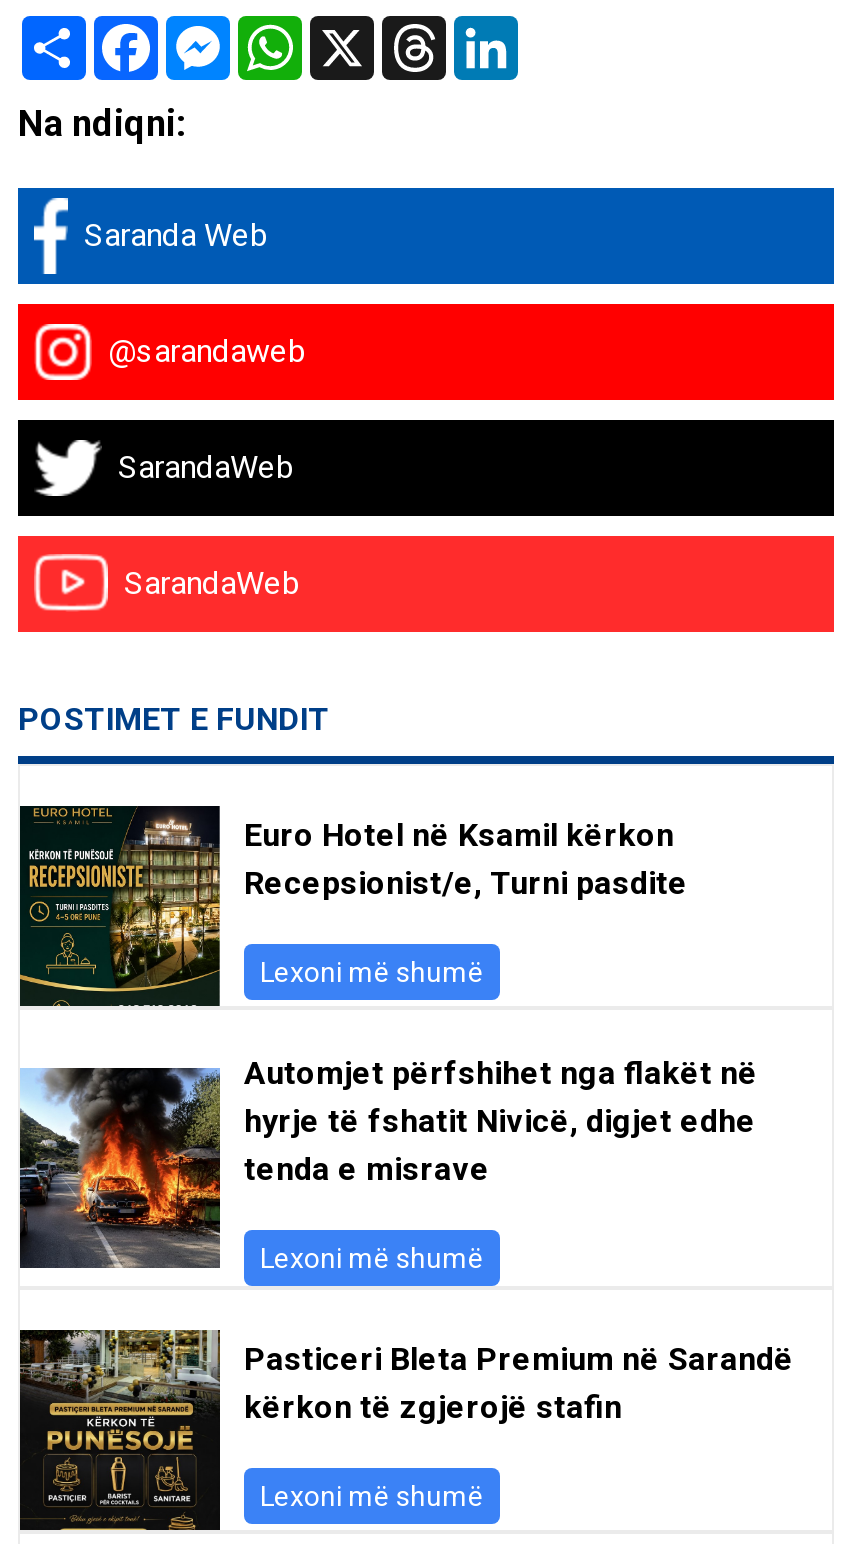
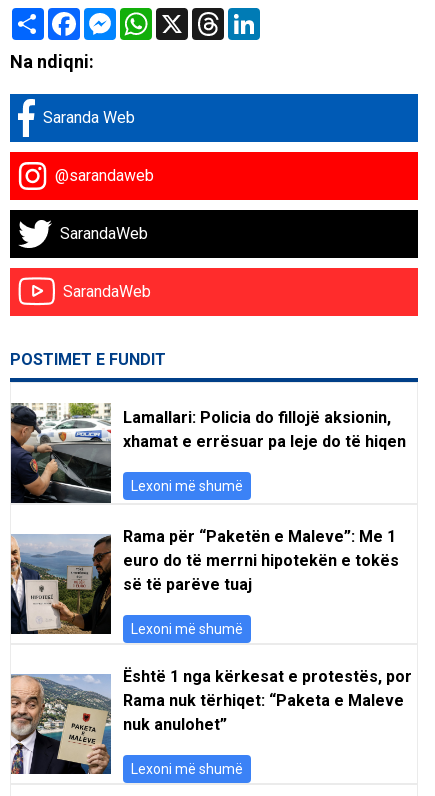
- [image]
- Euro Hotel në Ksamil kërkon
- Recepsionist/e, Turni pasdite
+ [image]
+ Lamallari: Policia do fillojë aksionin,
+ xhamat e errësuar pa leje do të hiqen

- [image]
- Automjet përfshihet nga flakët në
- hyrje të fshatit Nivicë, digjet edhe
- tenda e misrave
+ [image]
+ Rama për “Paketën e Maleve”: Me 1
+ euro do të merrni hipotekën e tokës
+ së të parëve tuaj

- [image]
- Pasticeri Bleta Premium në Sarandë
- kërkon të zgjerojë stafin
+ [image]
+ Është 1 nga kërkesat e protestës, por
+ Rama nuk tërhiqet: “Paketa e Maleve
+ nuk anulohet”
